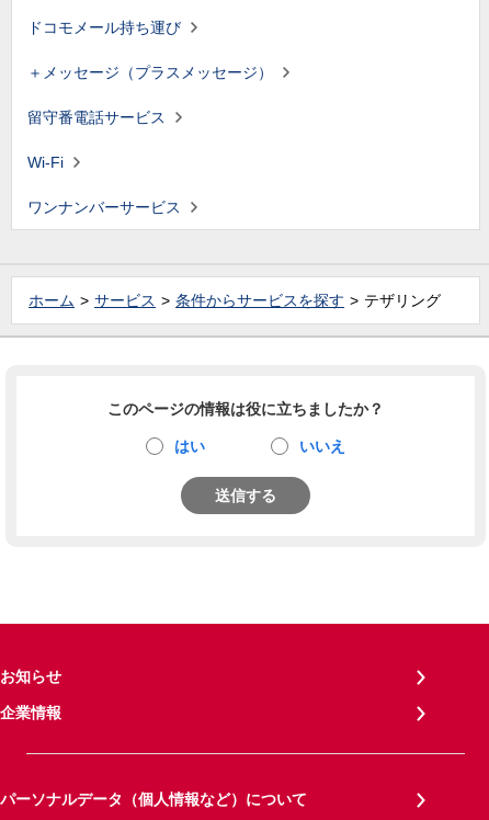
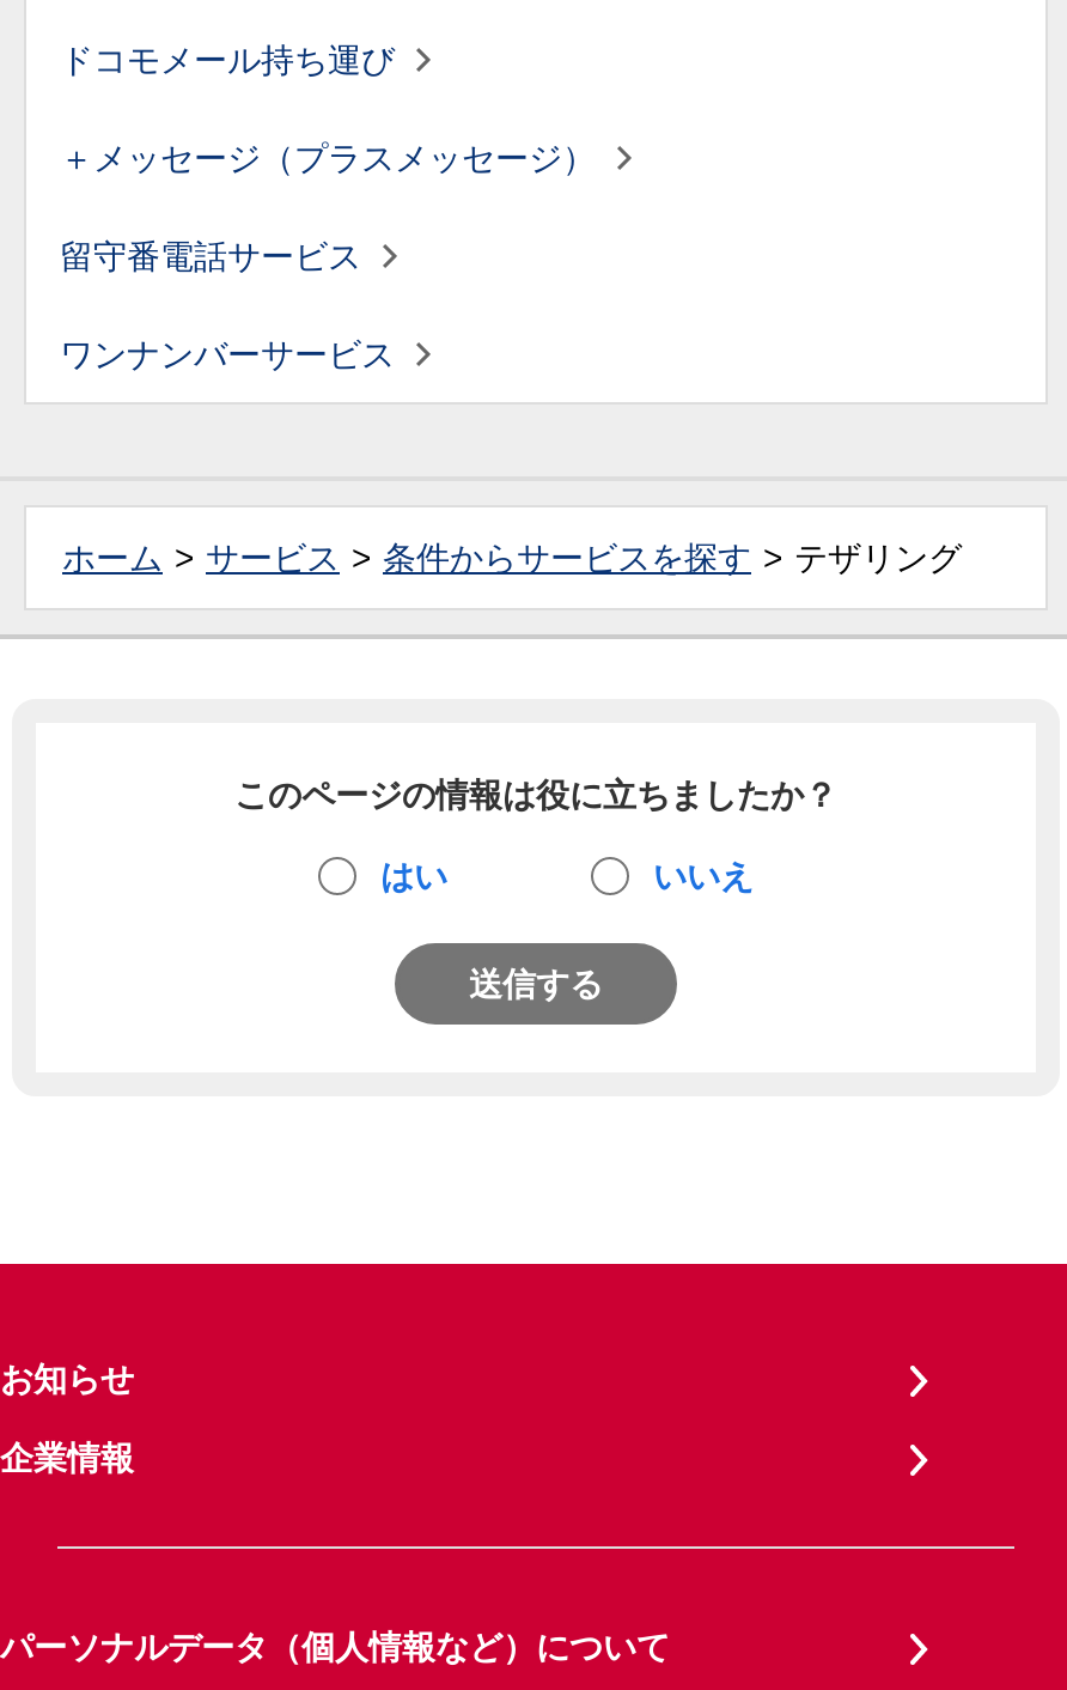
- Wi-Fi
